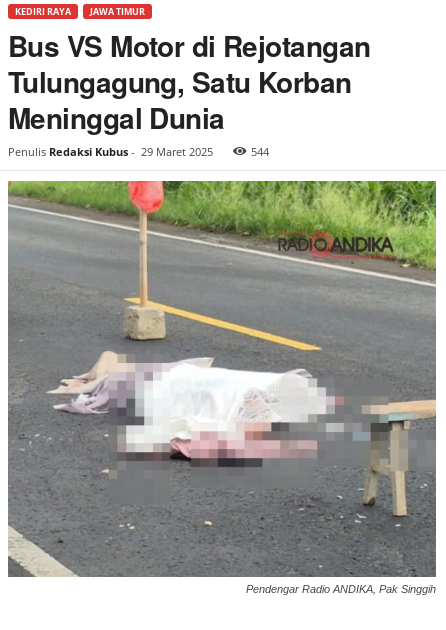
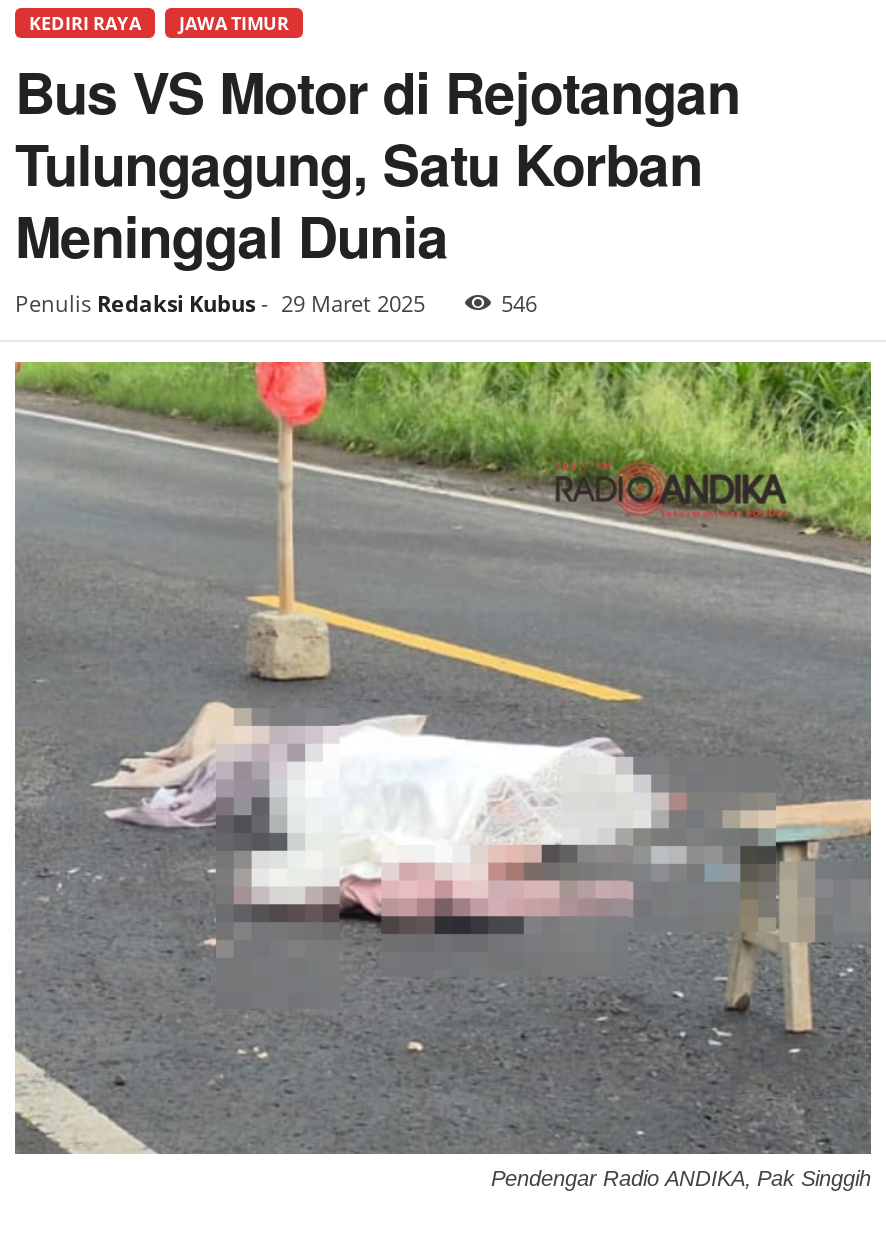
- 544
+ 546
